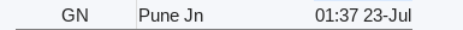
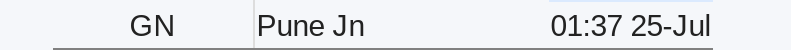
- 01:37 23-Jul
+ 01:37 25-Jul
